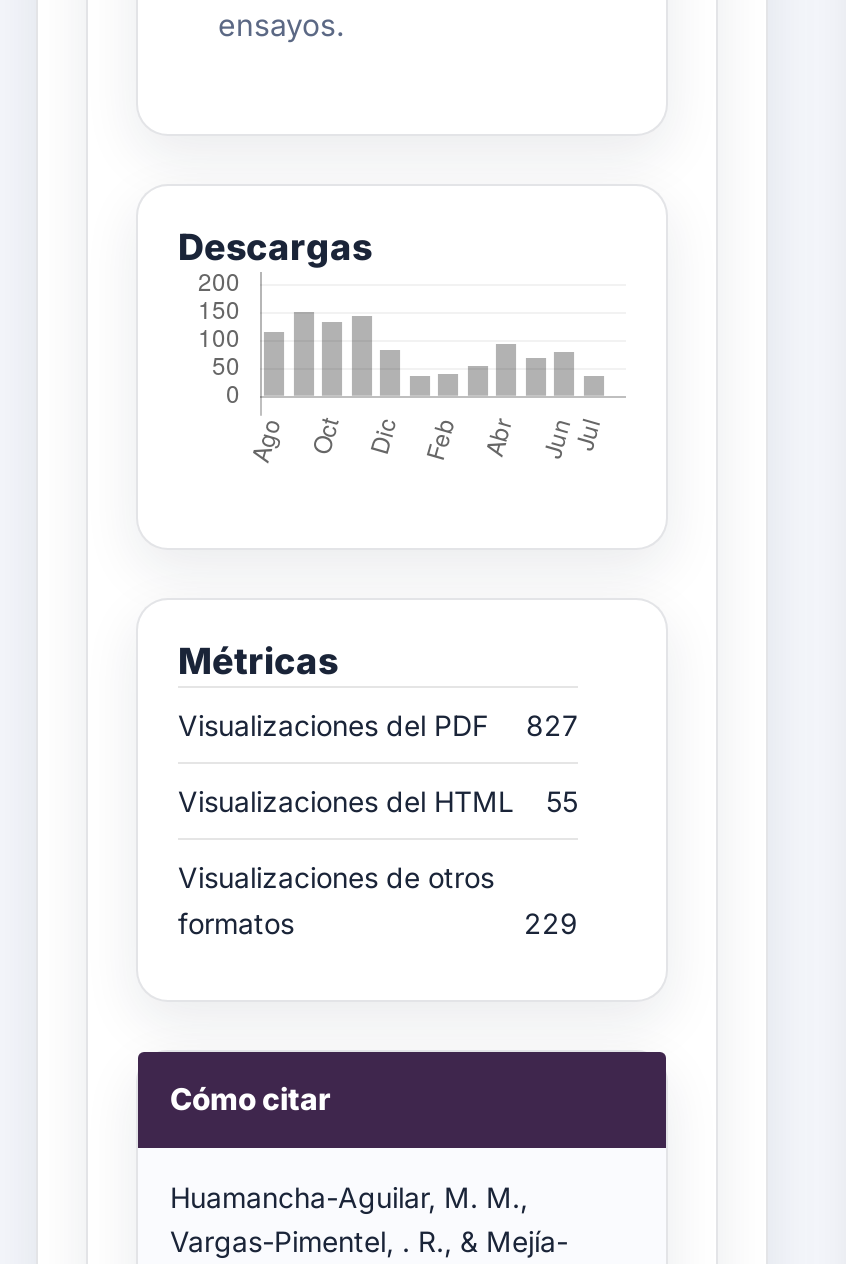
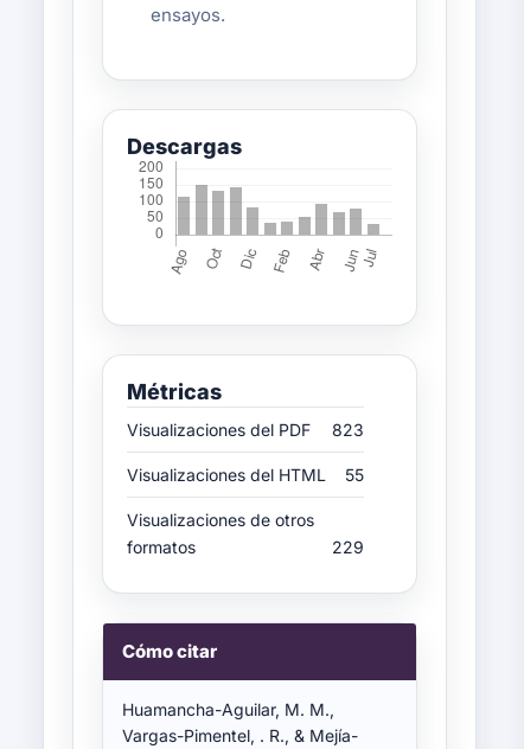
- Visualizaciones del PDF 827
+ Visualizaciones del PDF 823
